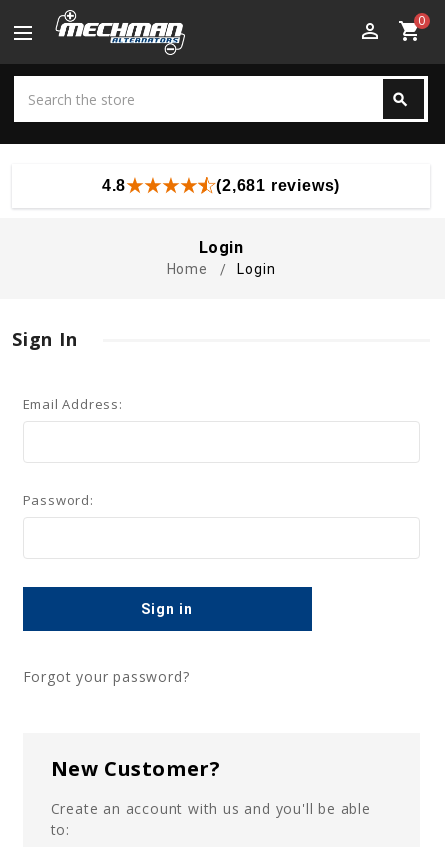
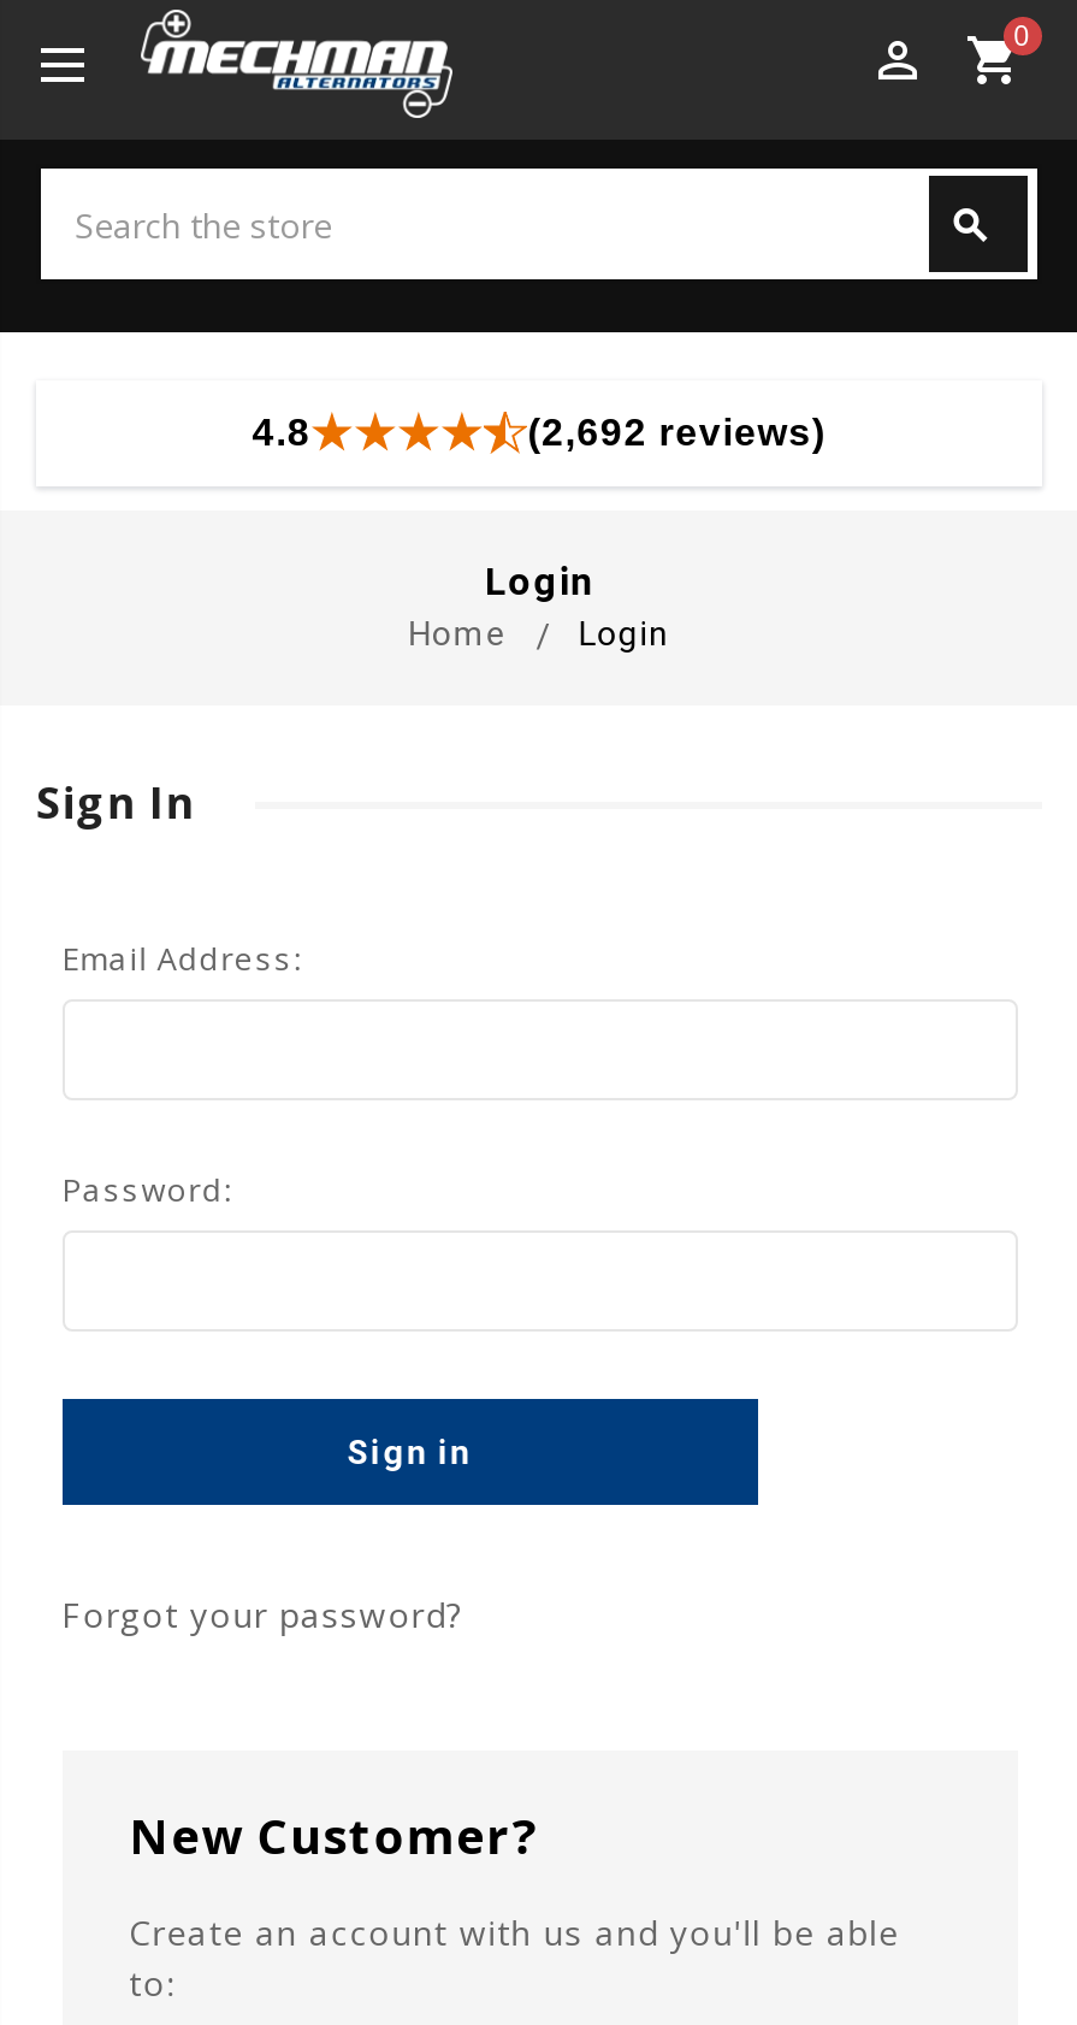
- (2,681 reviews)
+ (2,692 reviews)
